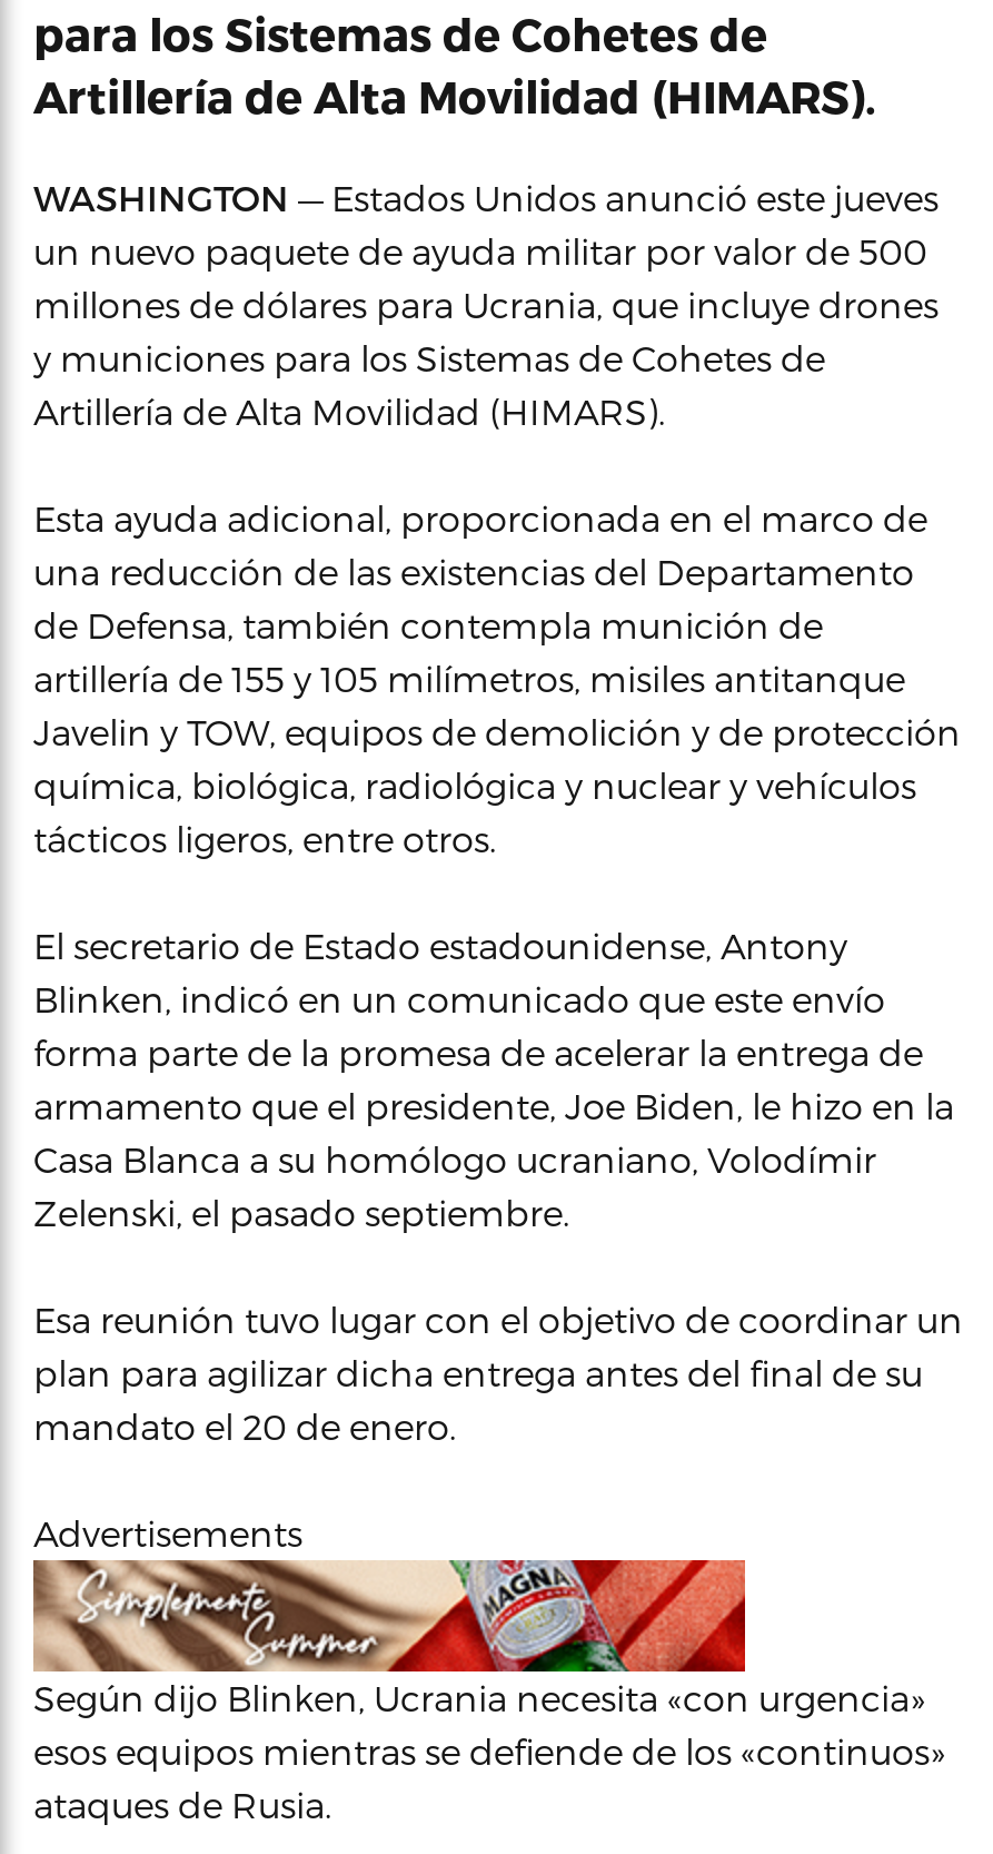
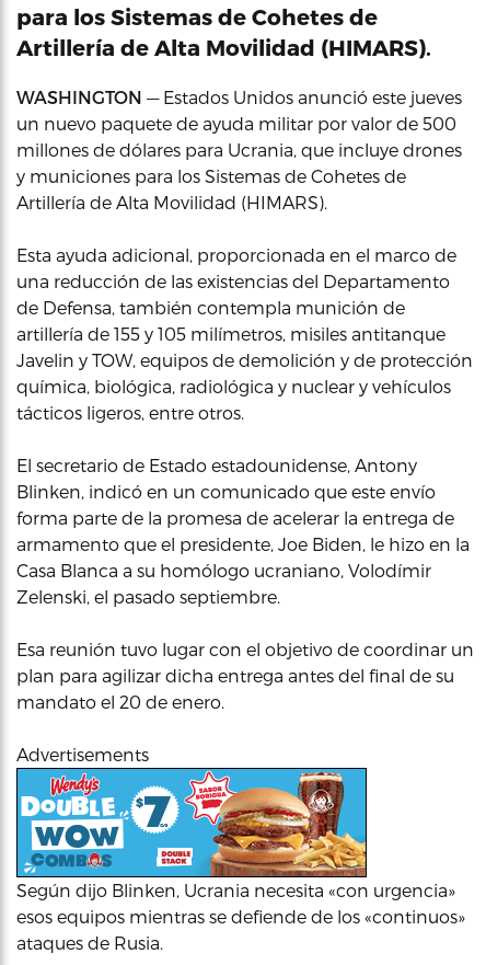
- [image]
+ [image]
